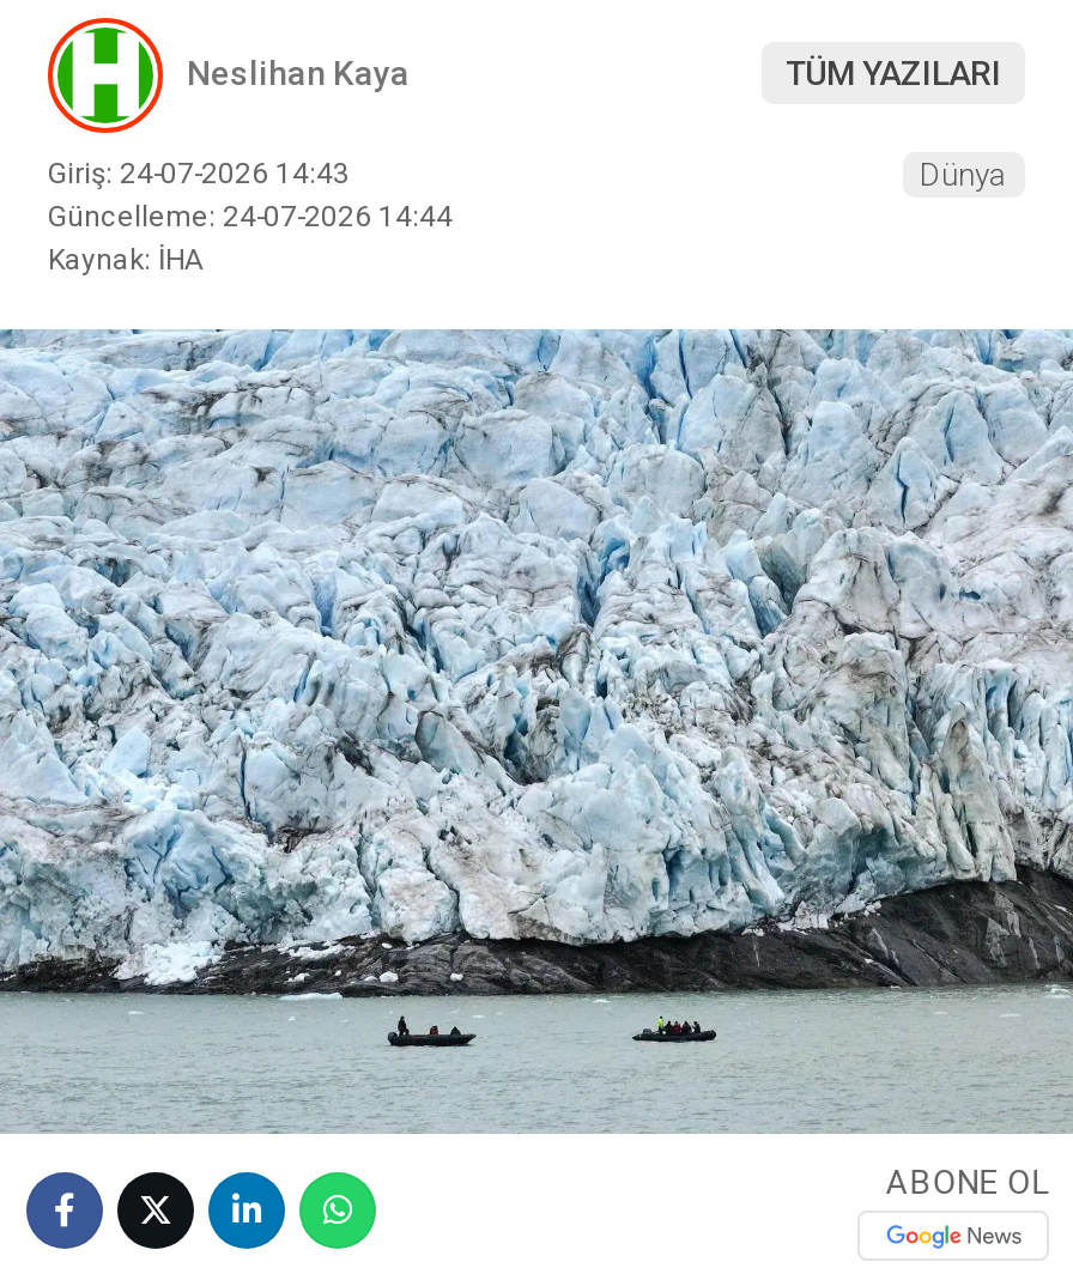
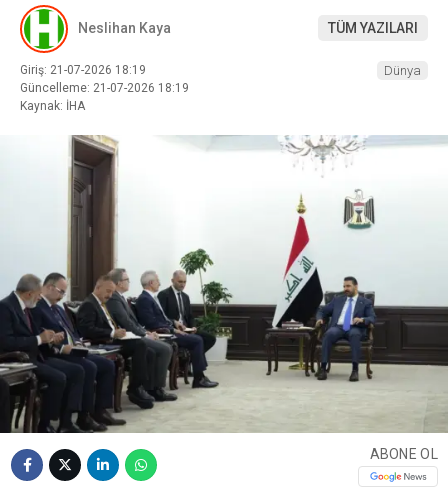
- Giriş: 24-07-2026 14:43
+ Giriş: 21-07-2026 18:19

- Güncelleme: 24-07-2026 14:44
+ Güncelleme: 21-07-2026 18:19

- [image]
+ [image]
